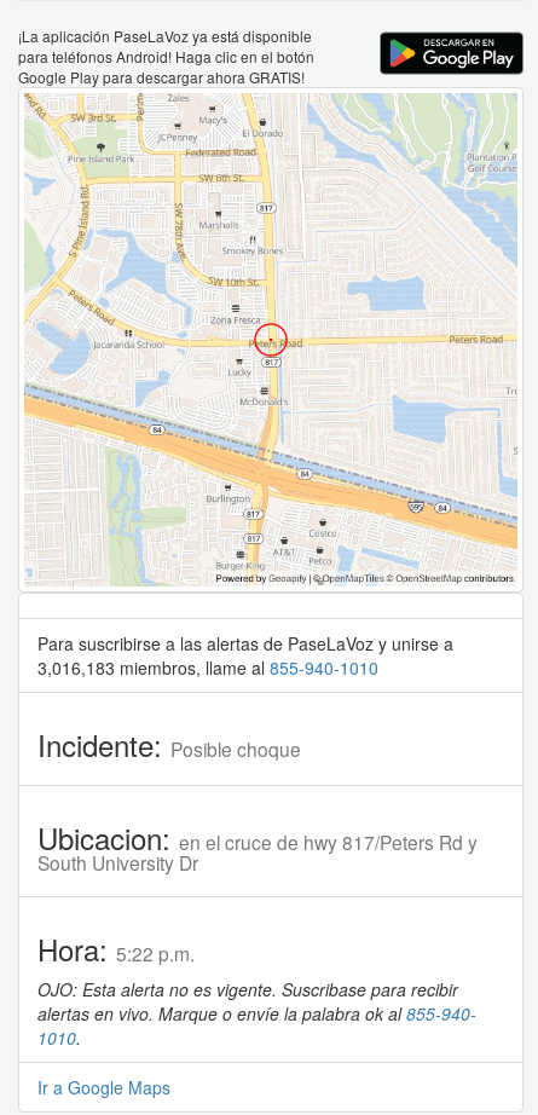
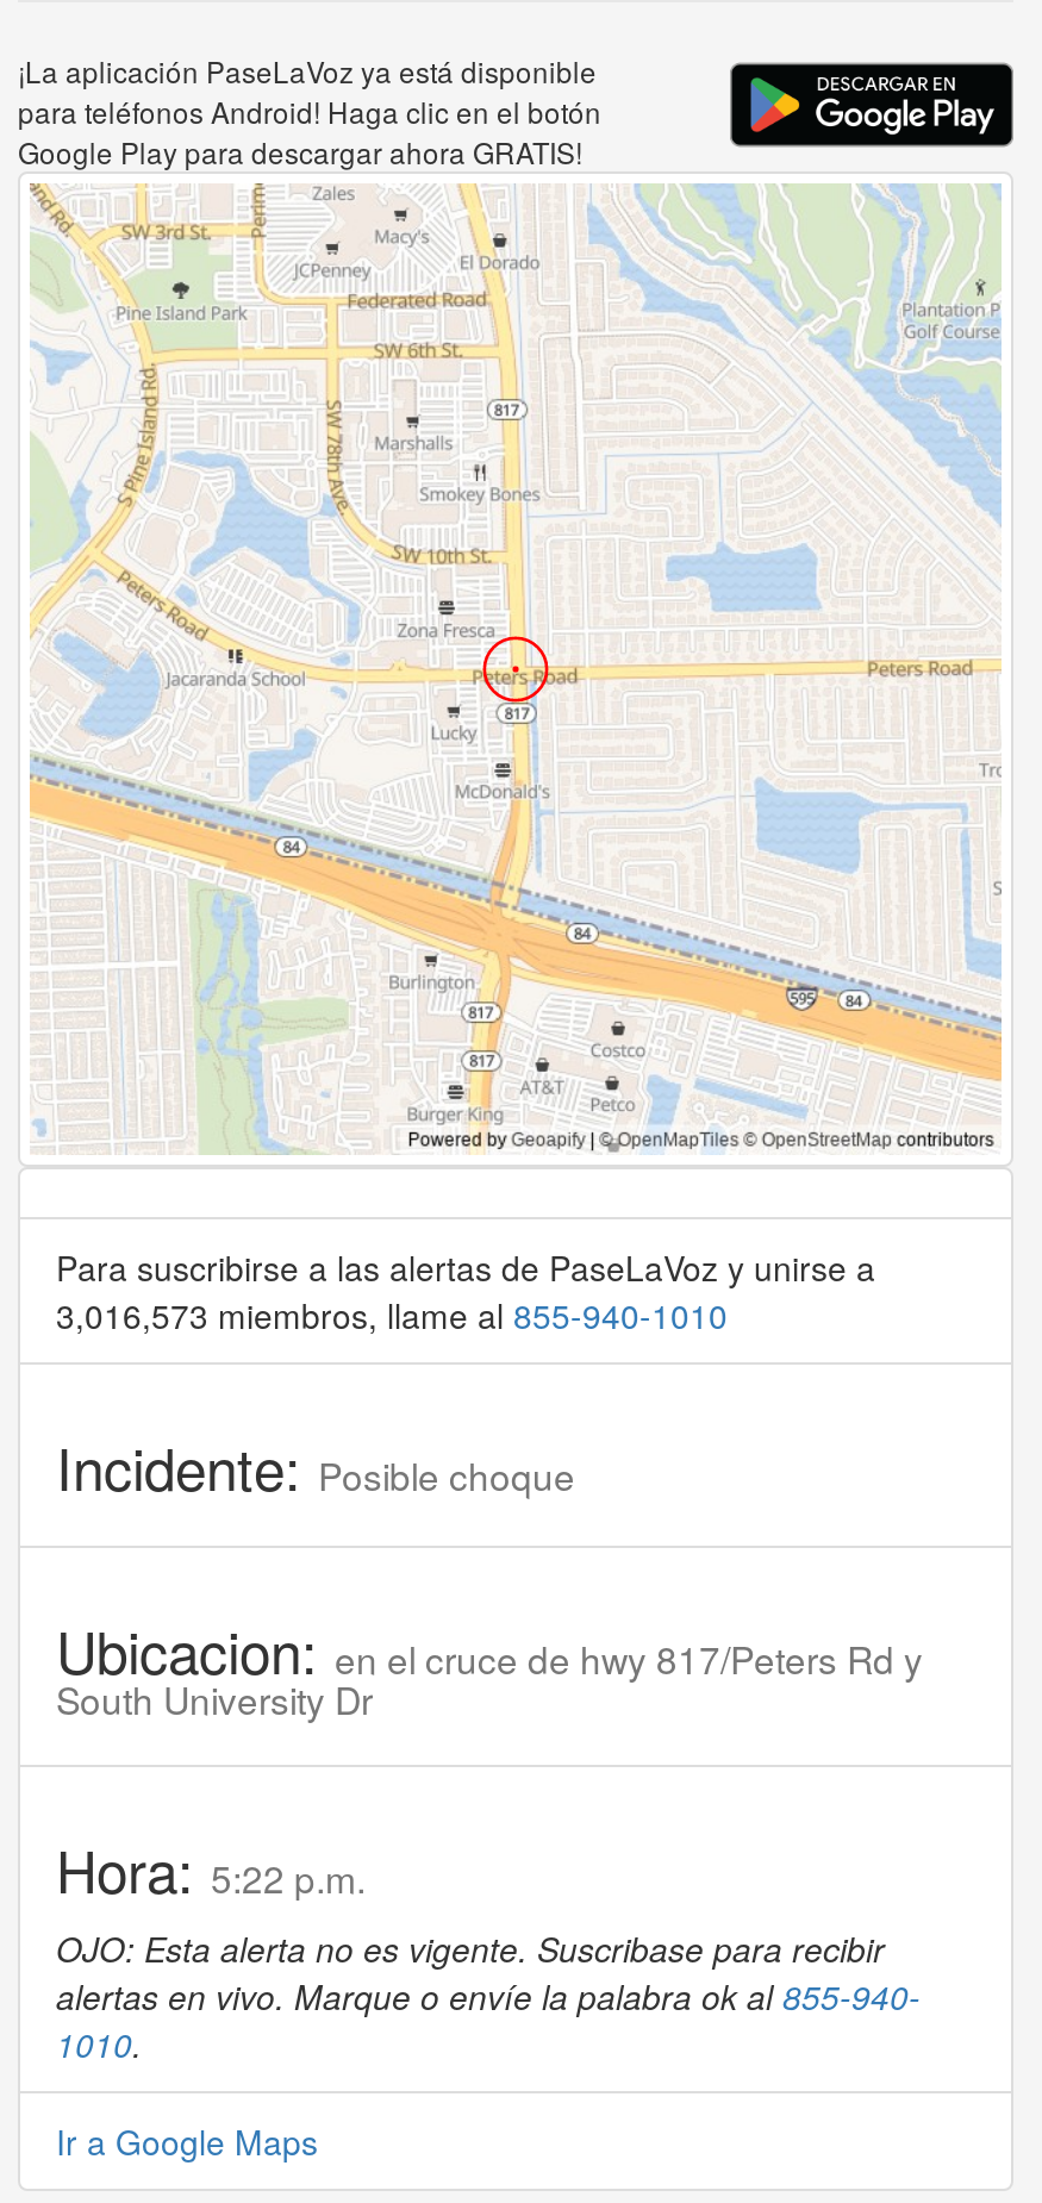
- 3,016,183 miembros, llame al 855-940-1010
+ 3,016,573 miembros, llame al 855-940-1010
